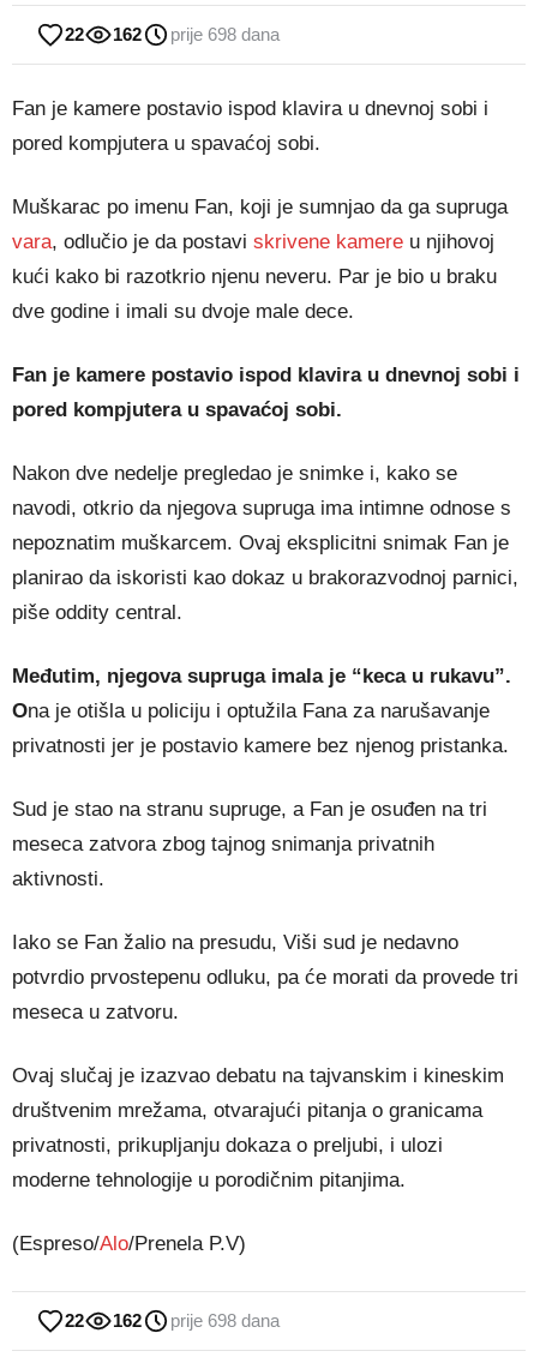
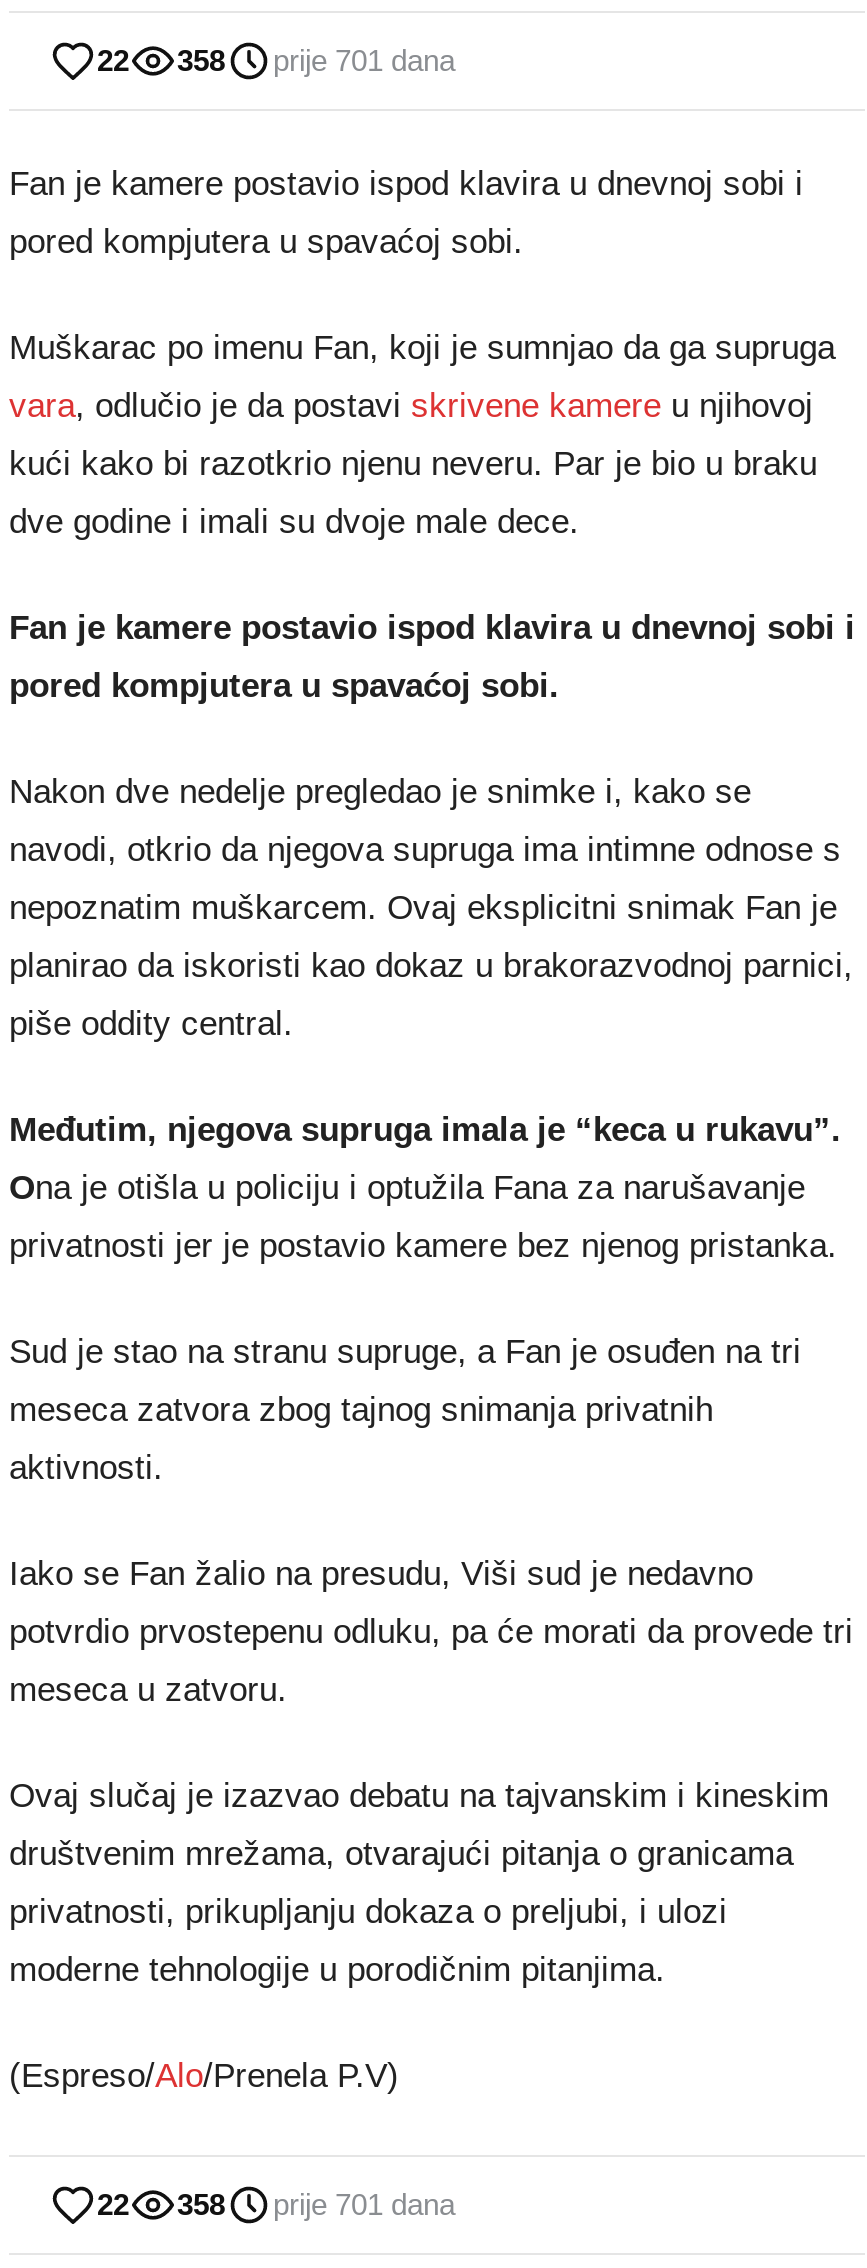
- 162
+ 358

- prije 698 dana
+ prije 701 dana

- 162
+ 358

- prije 698 dana
+ prije 701 dana
